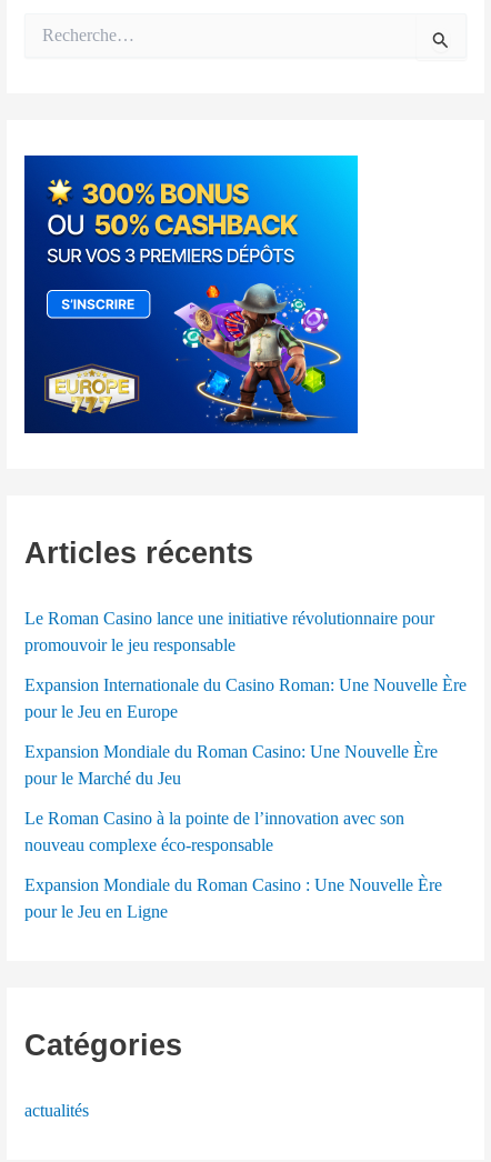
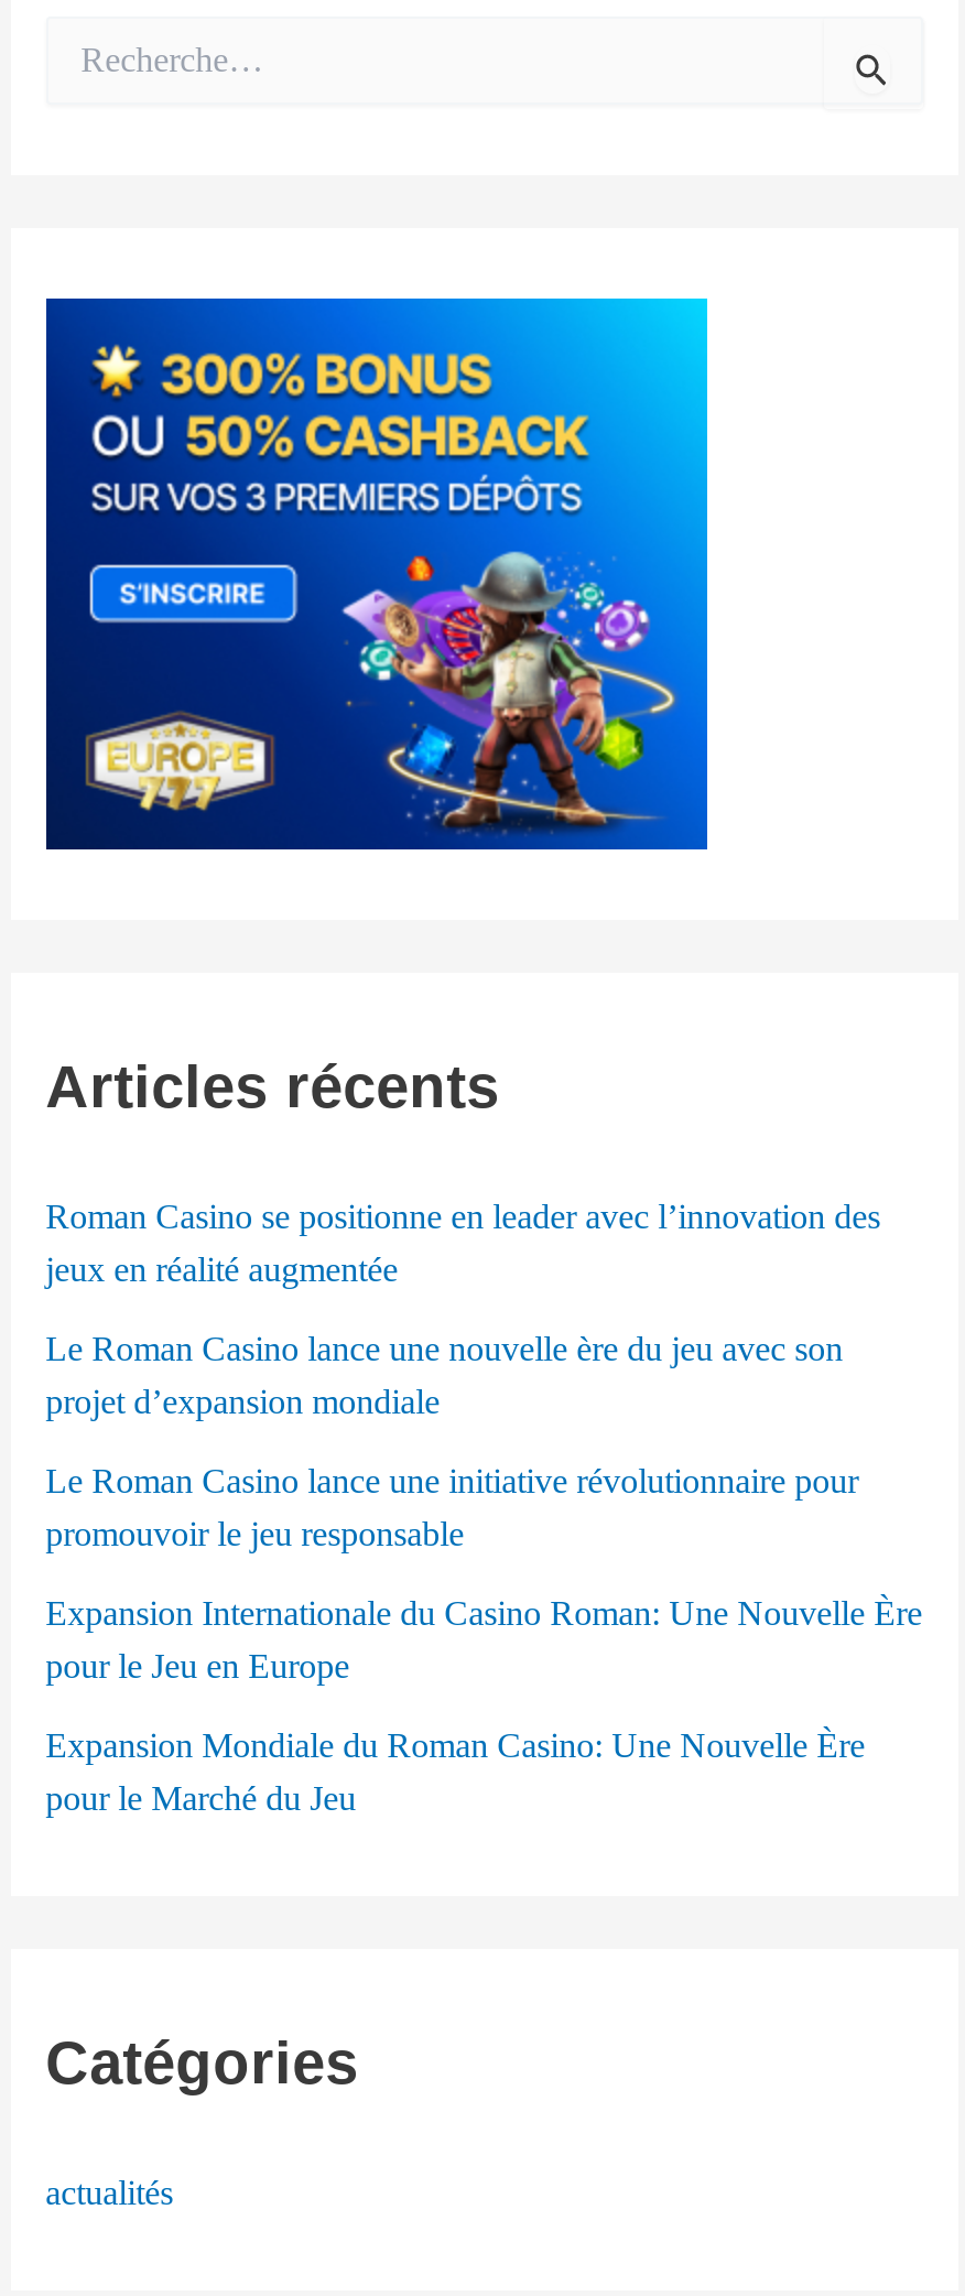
+ Roman Casino se positionne en leader avec l’innovation des
+ jeux en réalité augmentée
+ Le Roman Casino lance une nouvelle ère du jeu avec son
+ projet d’expansion mondiale

moved down: Le Roman Casino lance une initiative révolutionnaire pour | promouvoir le jeu responsable | Expansion Internationale du Casino Roman: Une Nouvelle Ère | pour le Jeu en Europe | Expansion Mondiale du Roman Casino: Une Nouvelle Ère | pour le Marché du Jeu

- Le Roman Casino à la pointe de l’innovation avec son
- nouveau complexe éco-responsable
- Expansion Mondiale du Roman Casino : Une Nouvelle Ère
- pour le Jeu en Ligne
